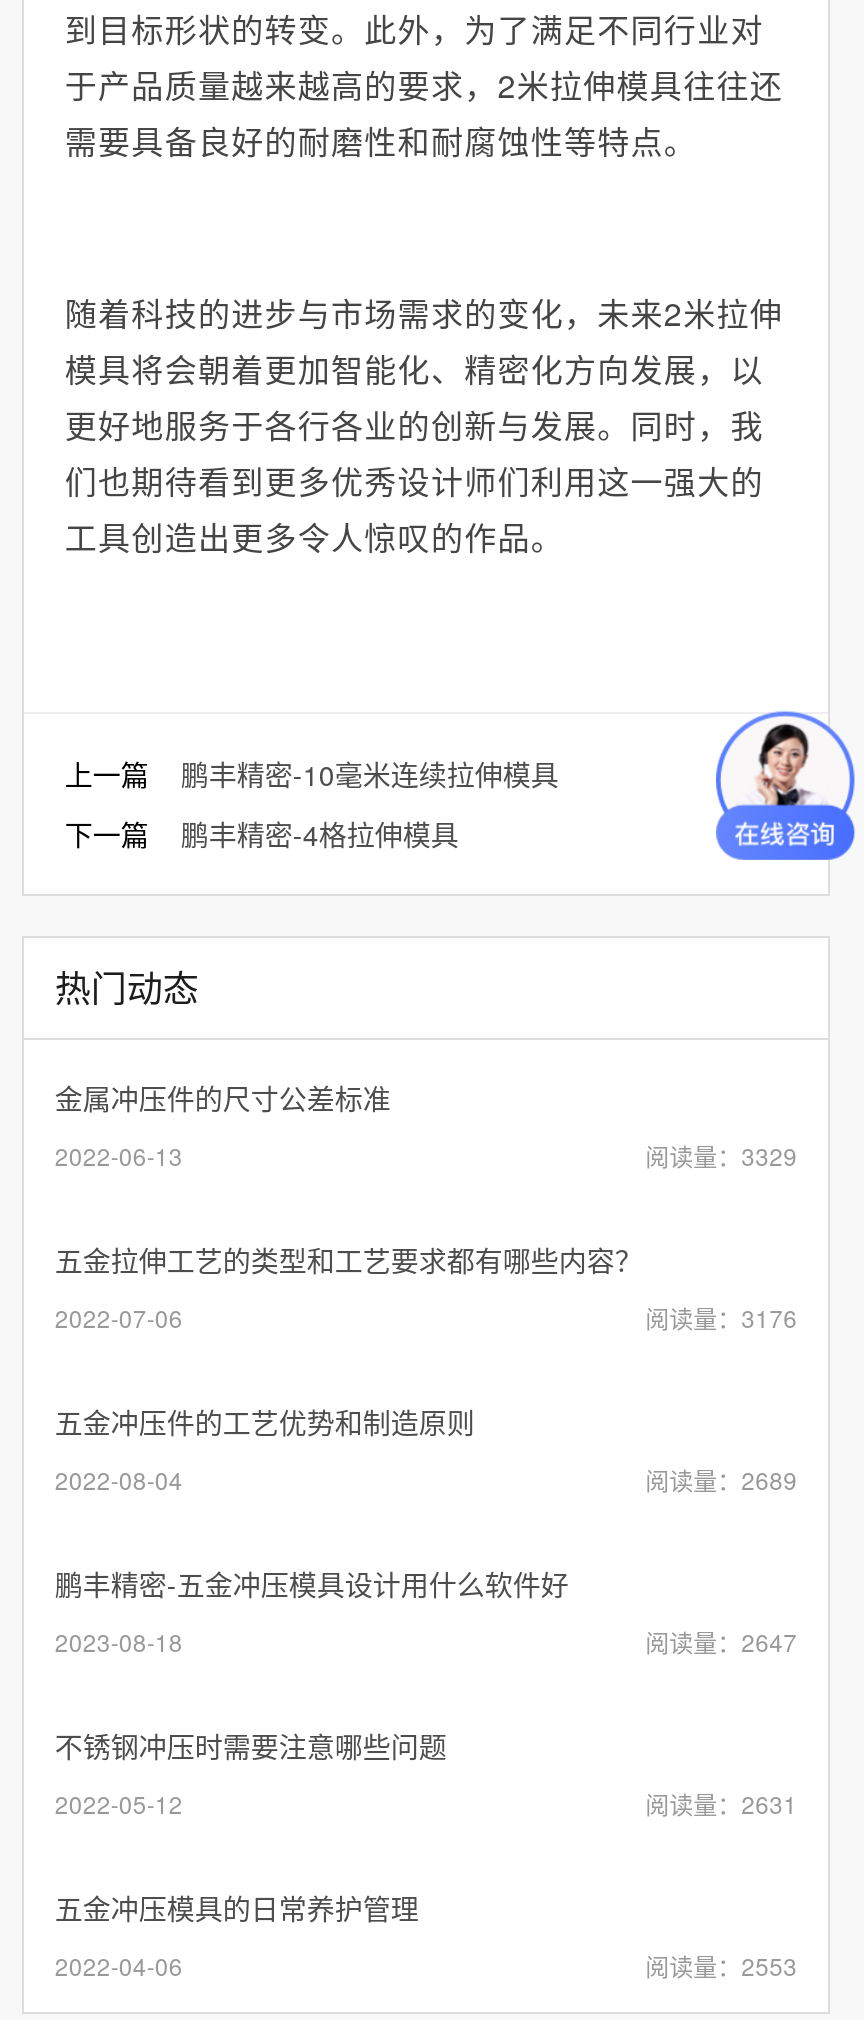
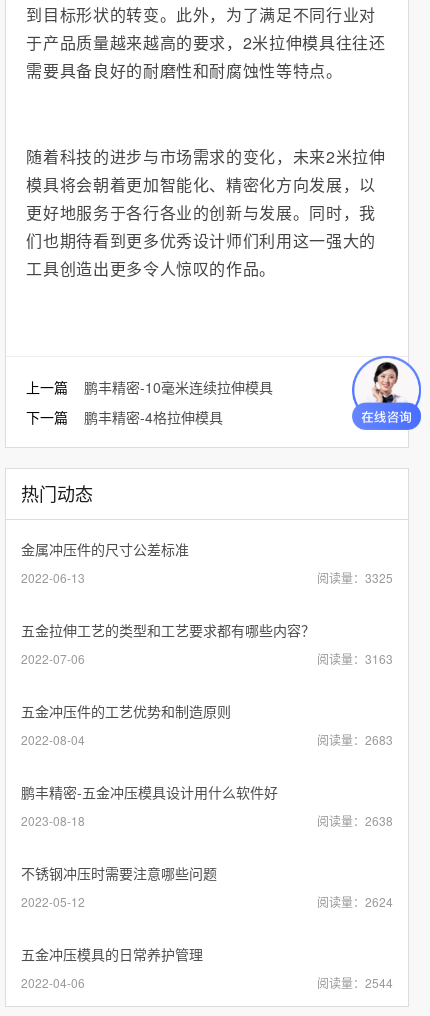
- 阅读量：3329
+ 阅读量：3325

- 阅读量：3176
+ 阅读量：3163

- 阅读量：2689
+ 阅读量：2683

- 阅读量：2647
+ 阅读量：2638

- 阅读量：2631
+ 阅读量：2624

- 阅读量：2553
+ 阅读量：2544
